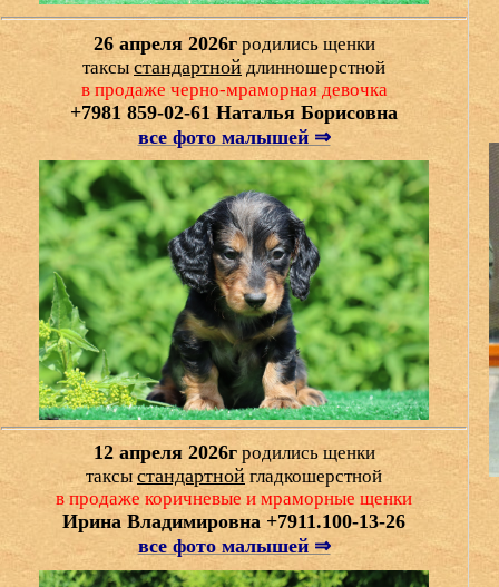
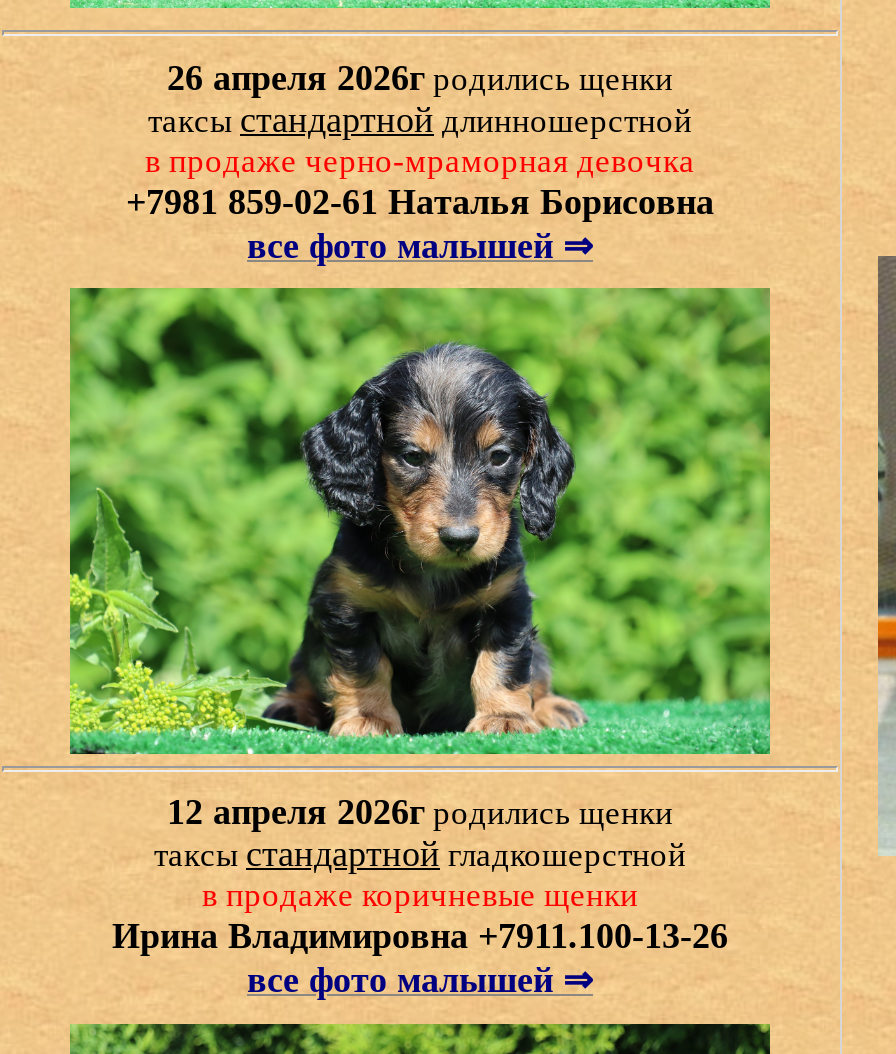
- в продаже коричневые и мраморные щенки
+ в продаже коричневые щенки
